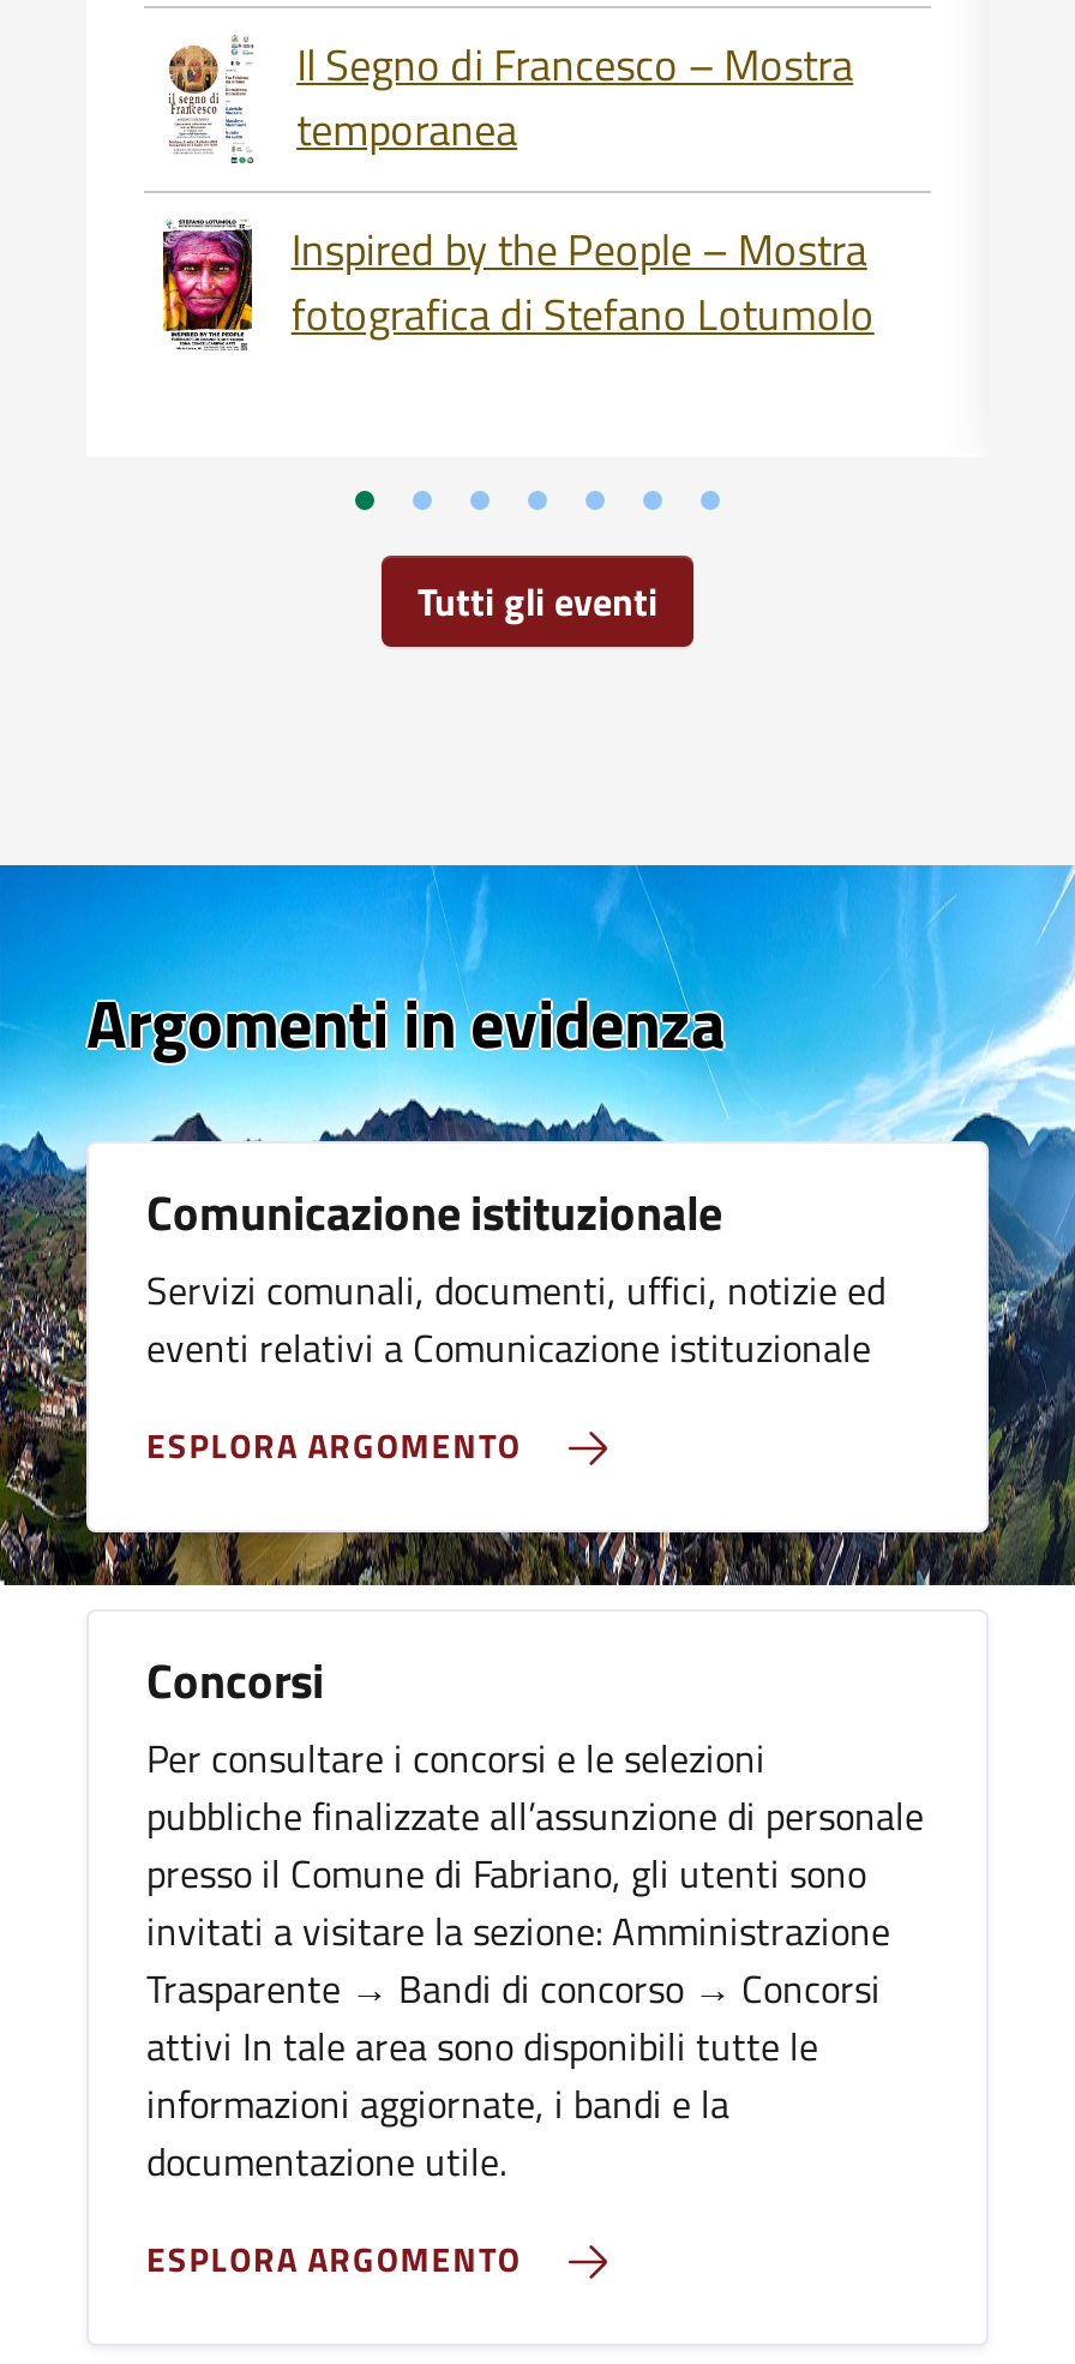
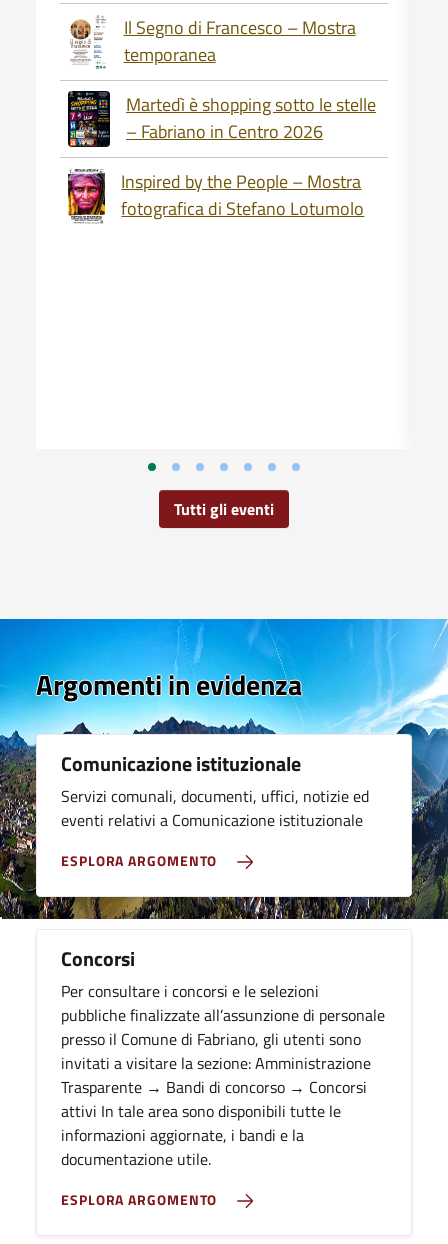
+ [image]
+ Martedì è shopping sotto le stelle
+ – Fabriano in Centro 2026
